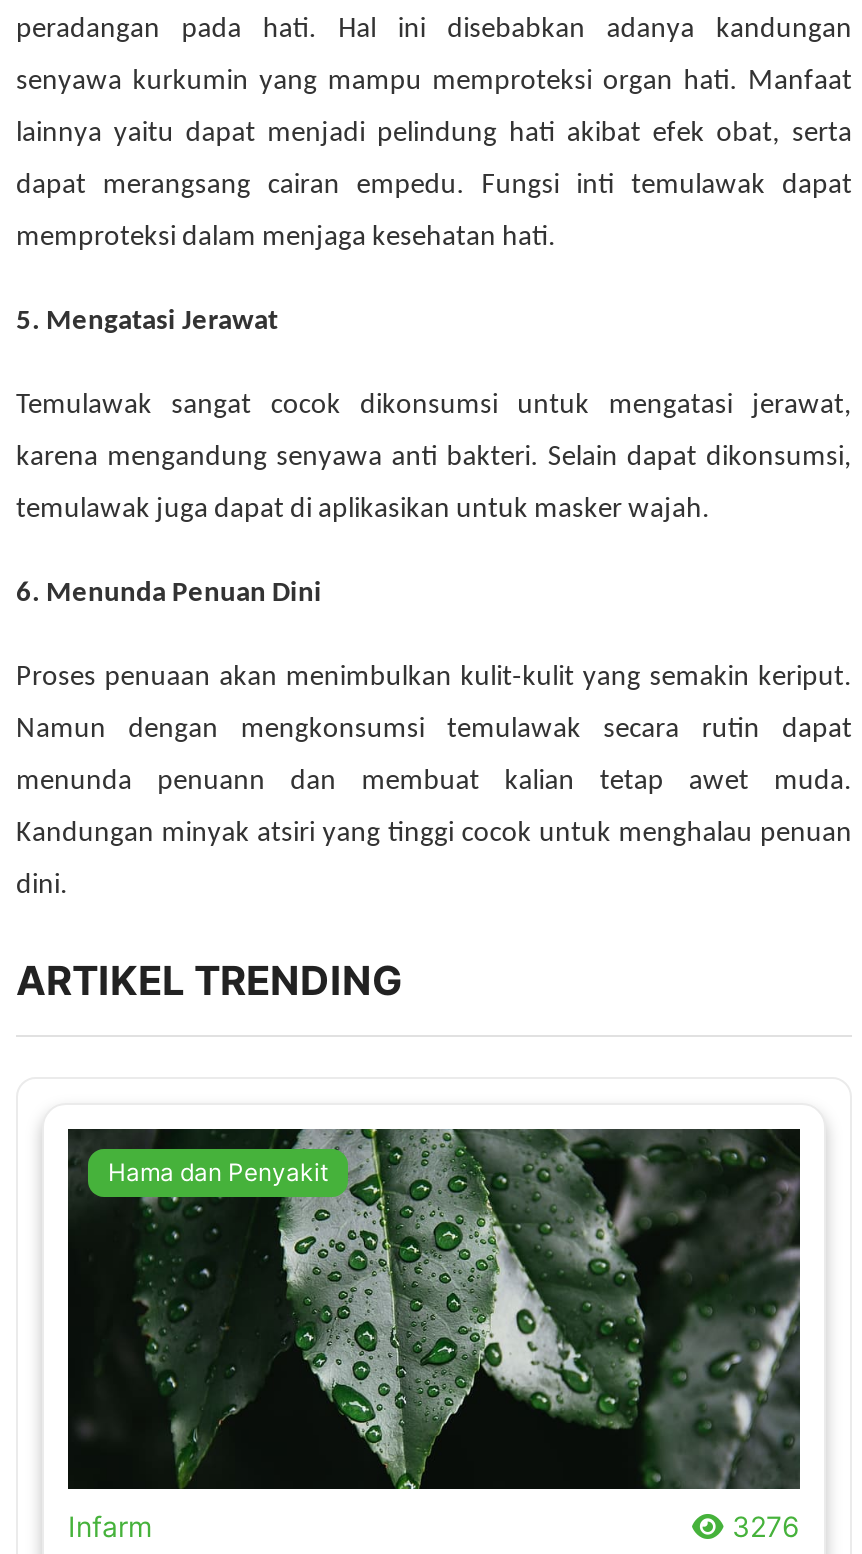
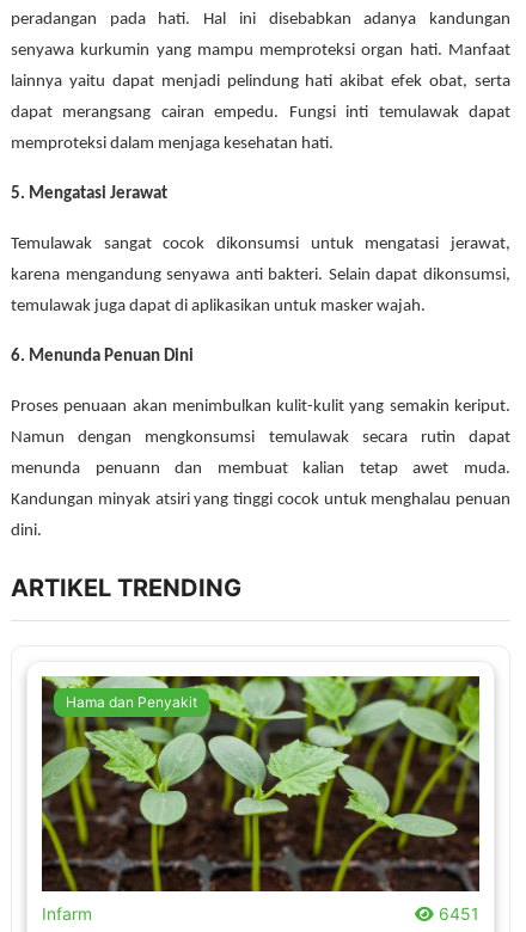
- [image]
- 3276
+ [image]
+ 6451
